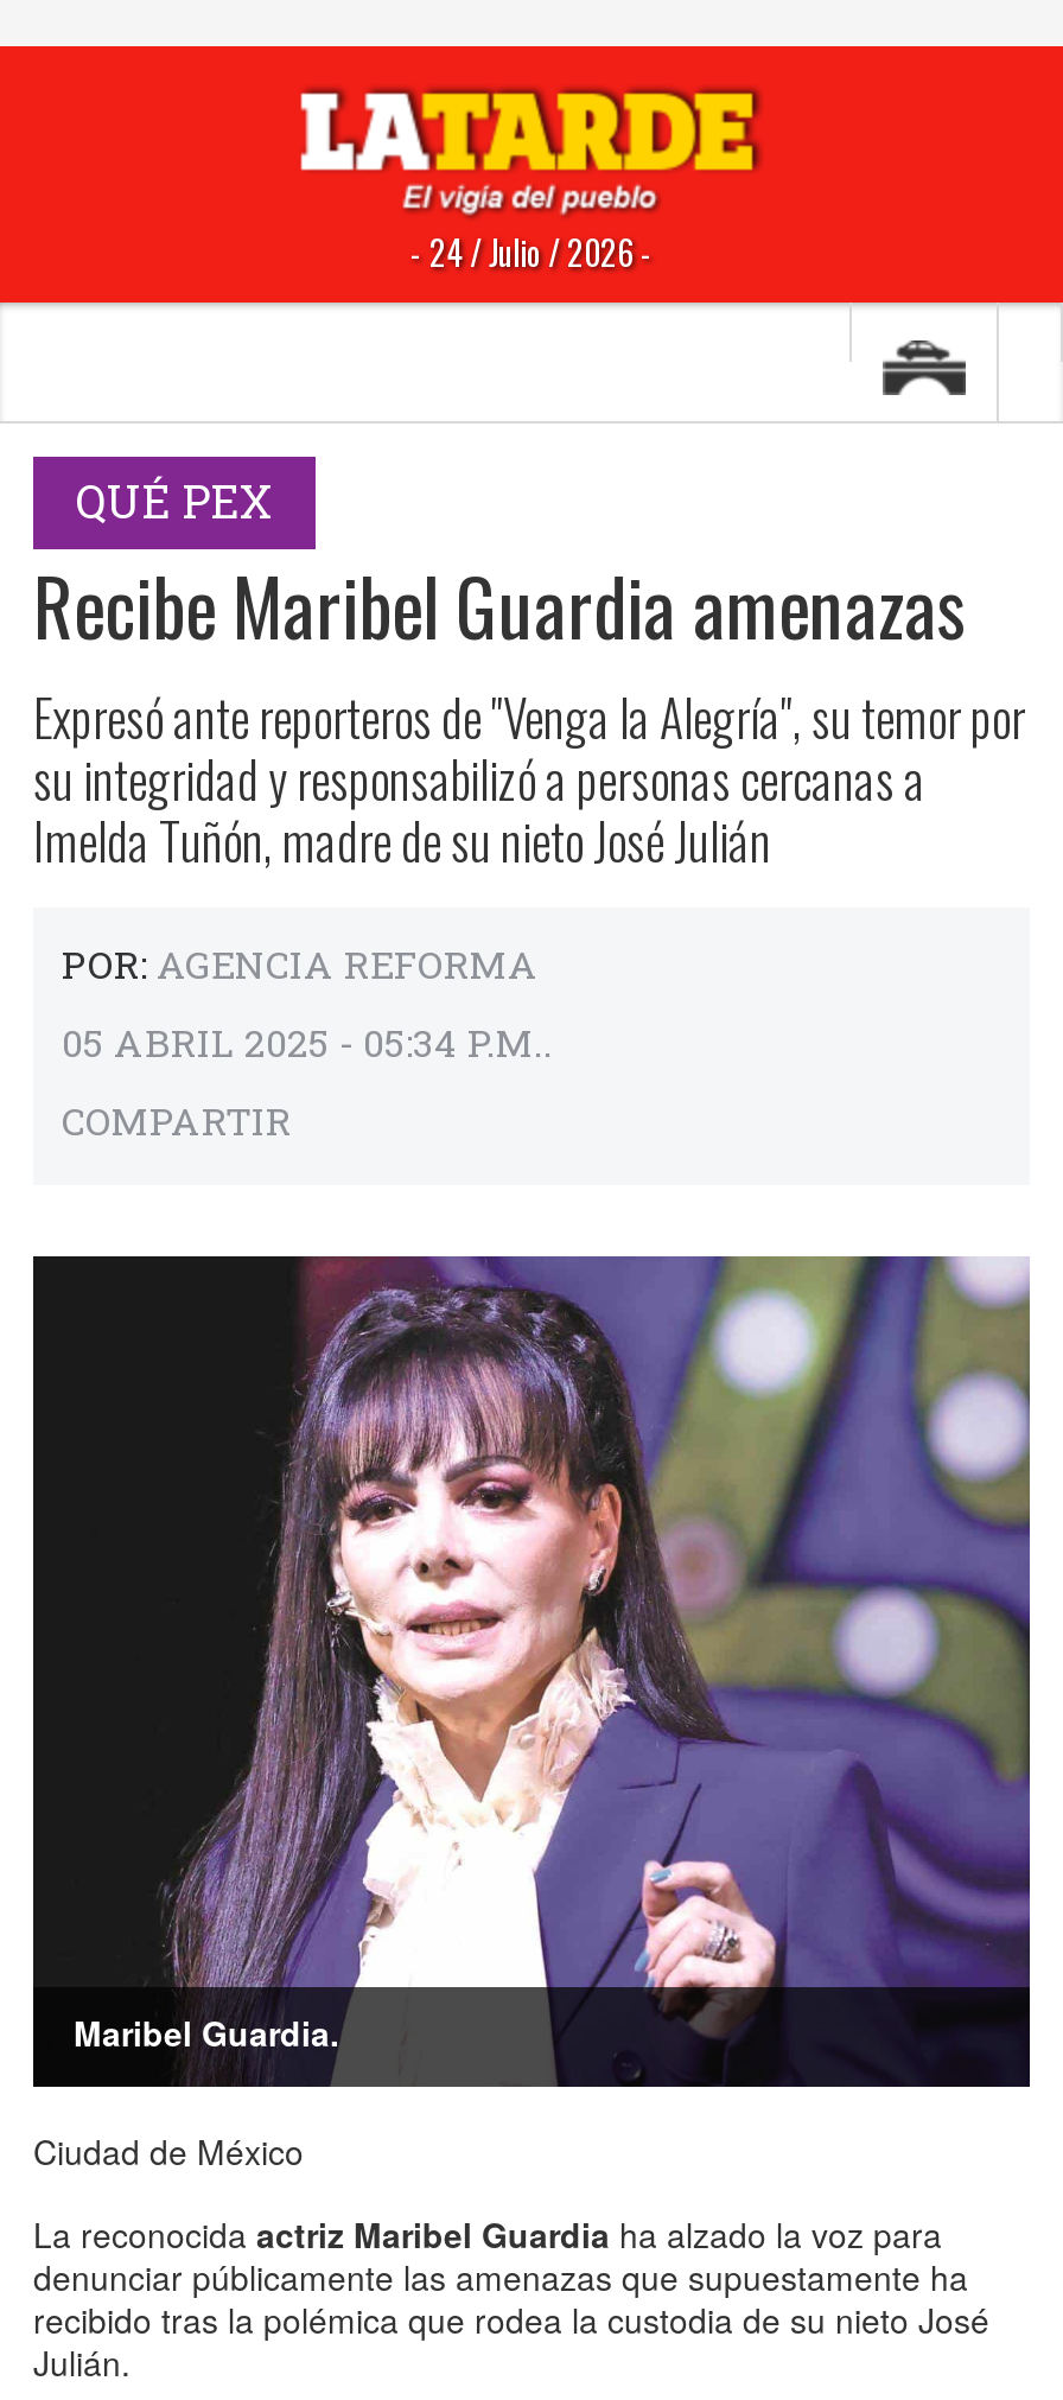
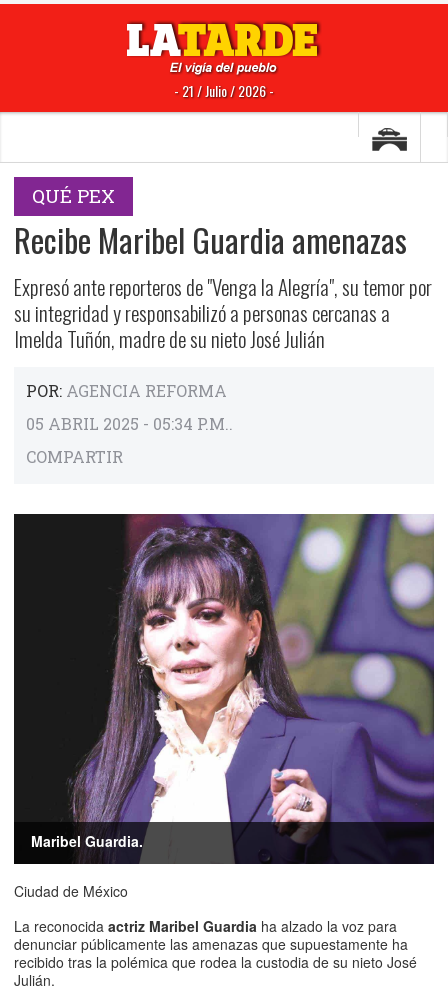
- - 24 / Julio / 2026 -
+ - 21 / Julio / 2026 -
